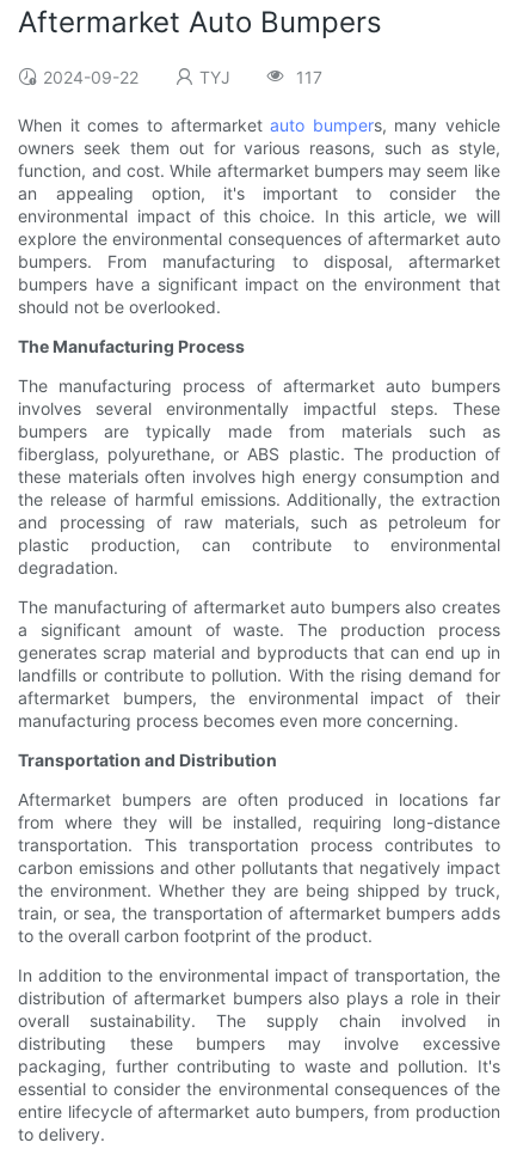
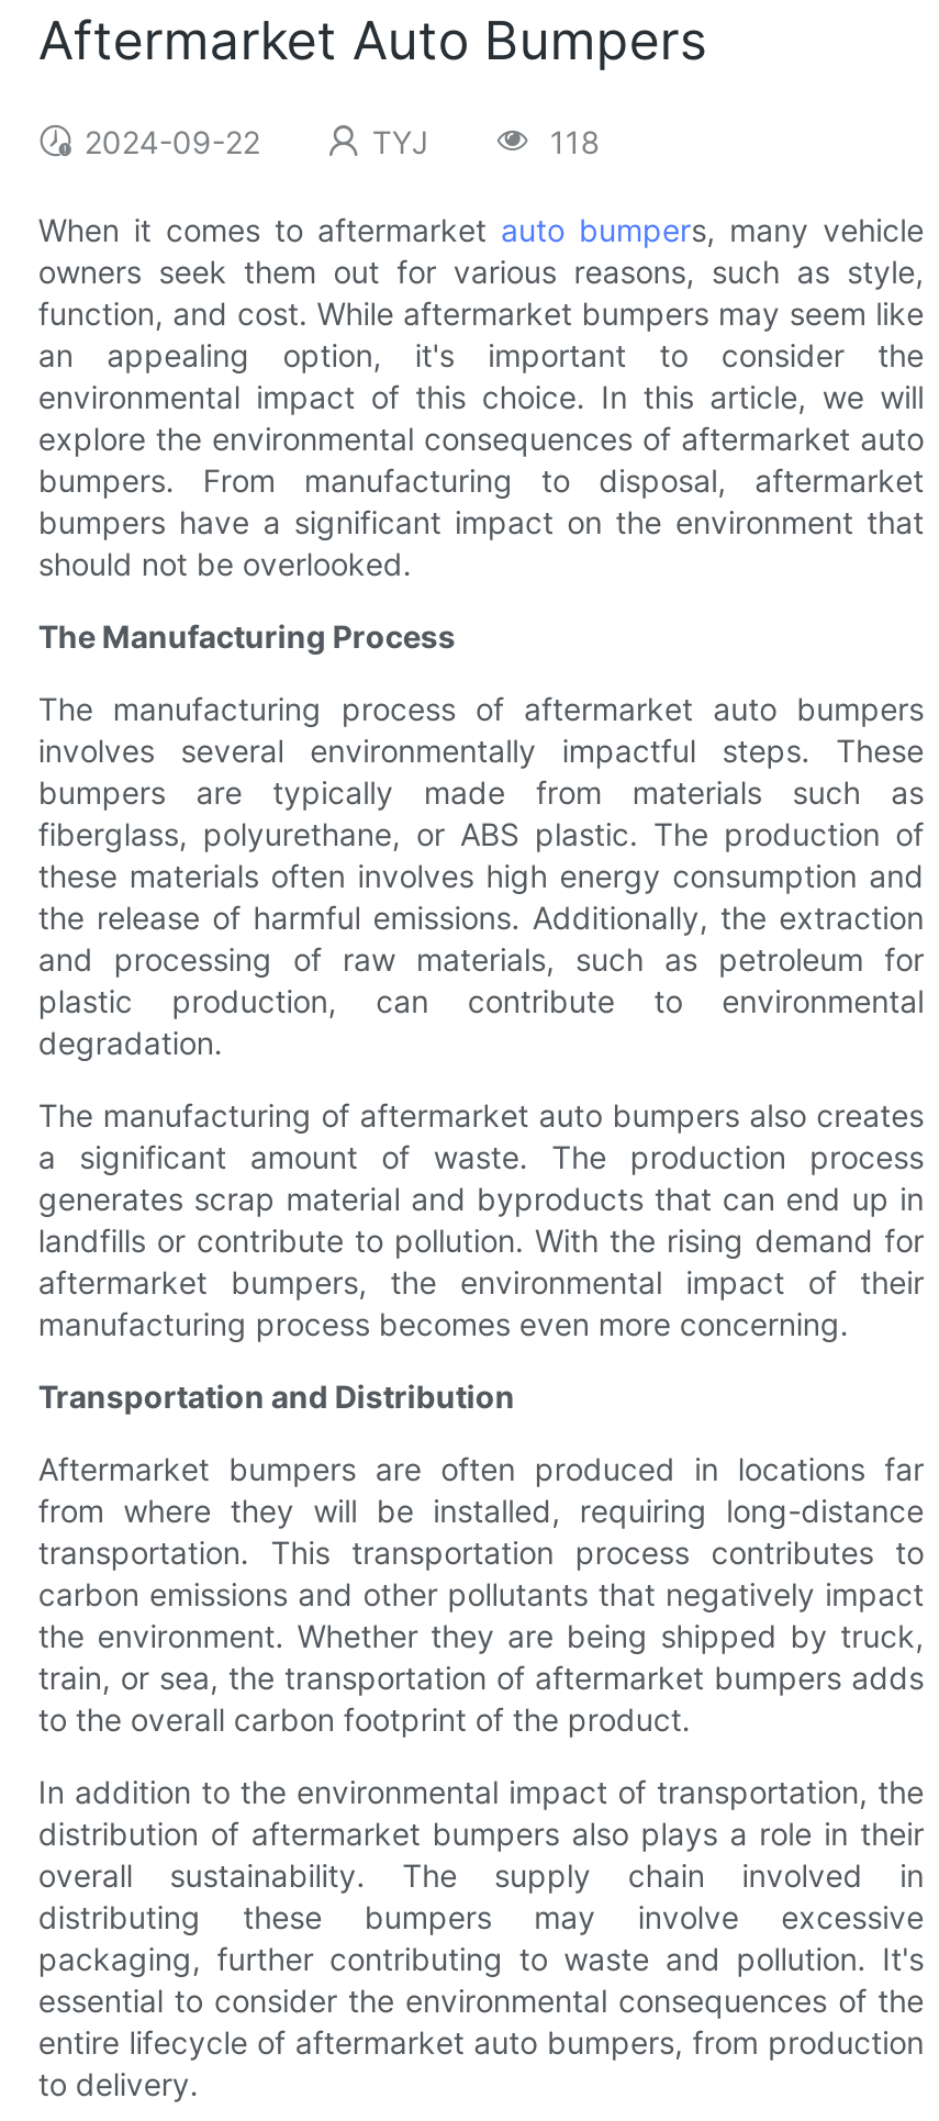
- 117
+ 118
